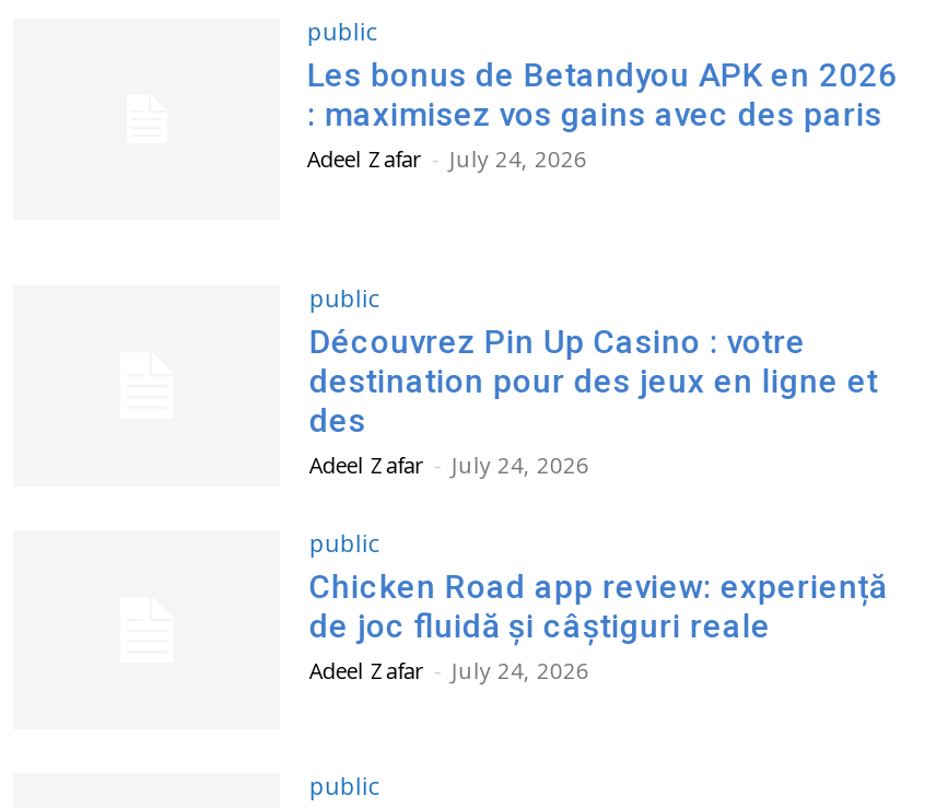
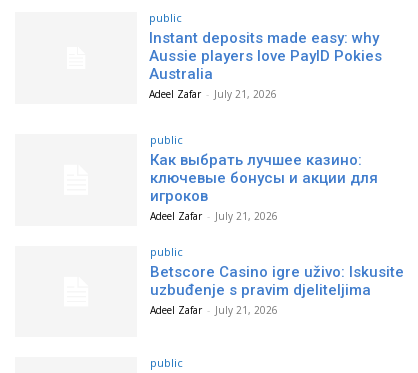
- Les bonus de Betandyou APK en 2026
- : maximisez vos gains avec des paris
- Adeel Zafar - July 24, 2026
+ Instant deposits made easy: why
+ Aussie players love PayID Pokies
+ Australia
+ Adeel Zafar - July 21, 2026

- Découvrez Pin Up Casino : votre
- destination pour des jeux en ligne et
- des
- Adeel Zafar - July 24, 2026
+ Как выбрать лучшее казино:
+ ключевые бонусы и акции для
+ игроков
+ Adeel Zafar - July 21, 2026

- Chicken Road app review: experiență
- de joc fluidă și câștiguri reale
- Adeel Zafar - July 24, 2026
+ Betscore Casino igre uživo: Iskusite
+ uzbuđenje s pravim djeliteljima
+ Adeel Zafar - July 21, 2026
